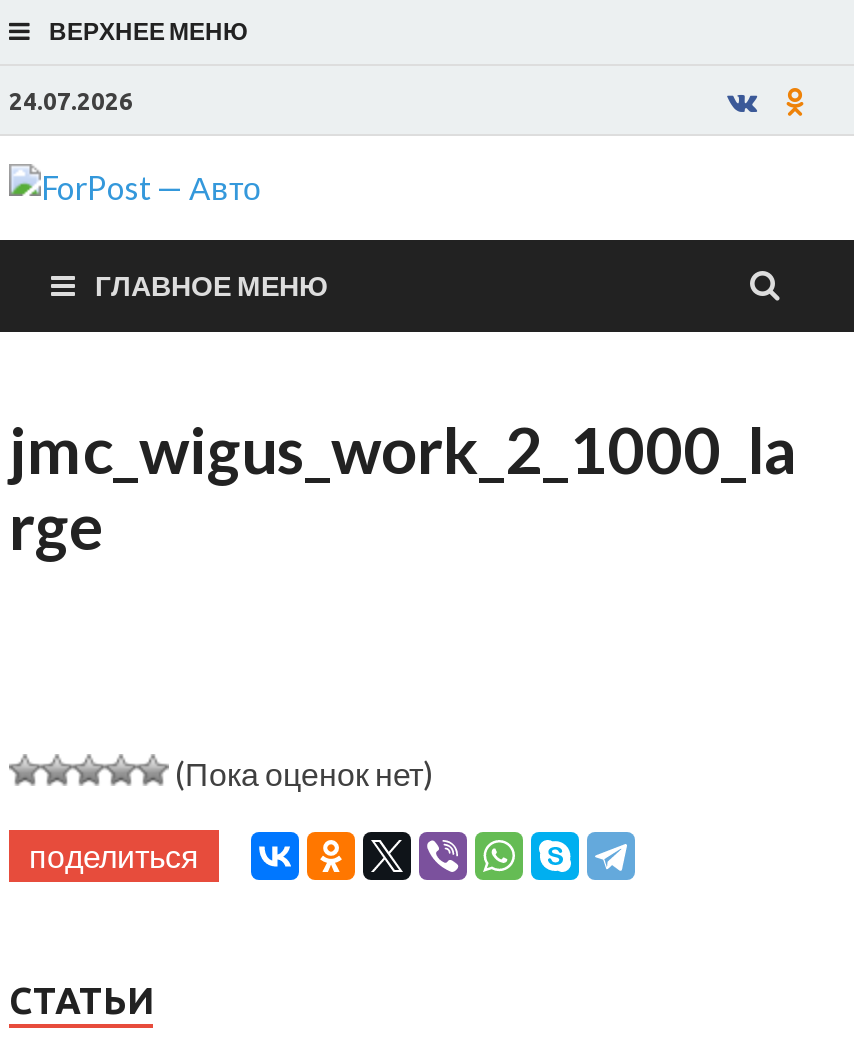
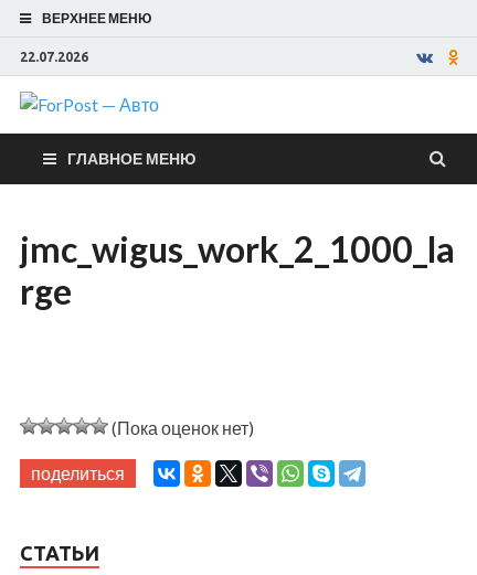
- 24.07.2026
+ 22.07.2026
